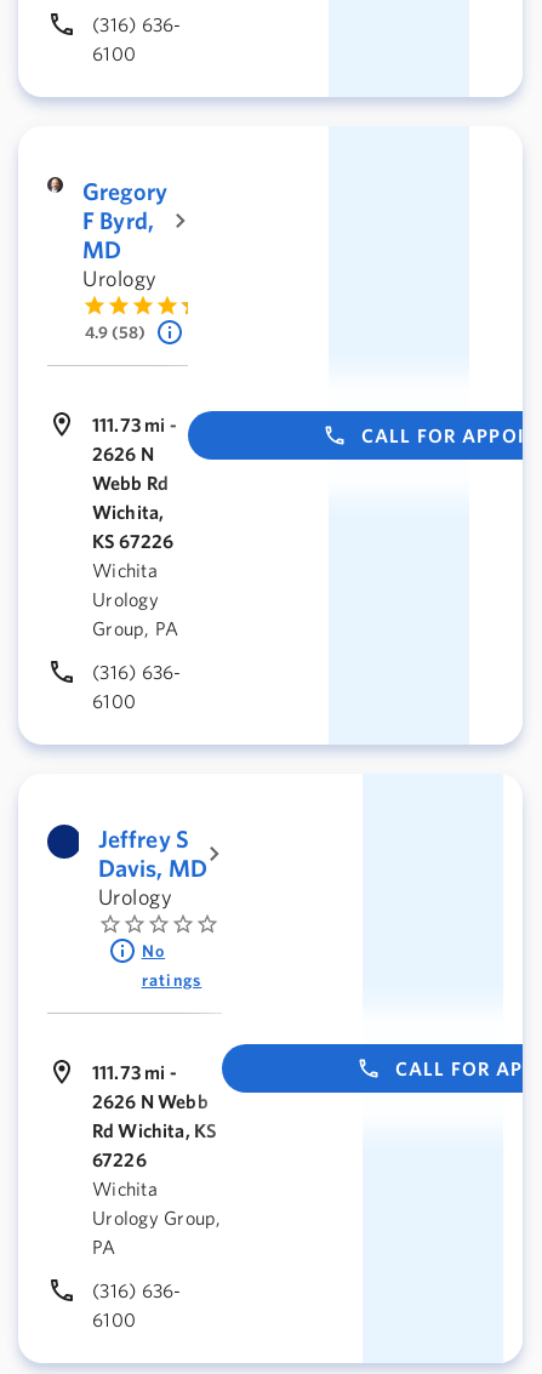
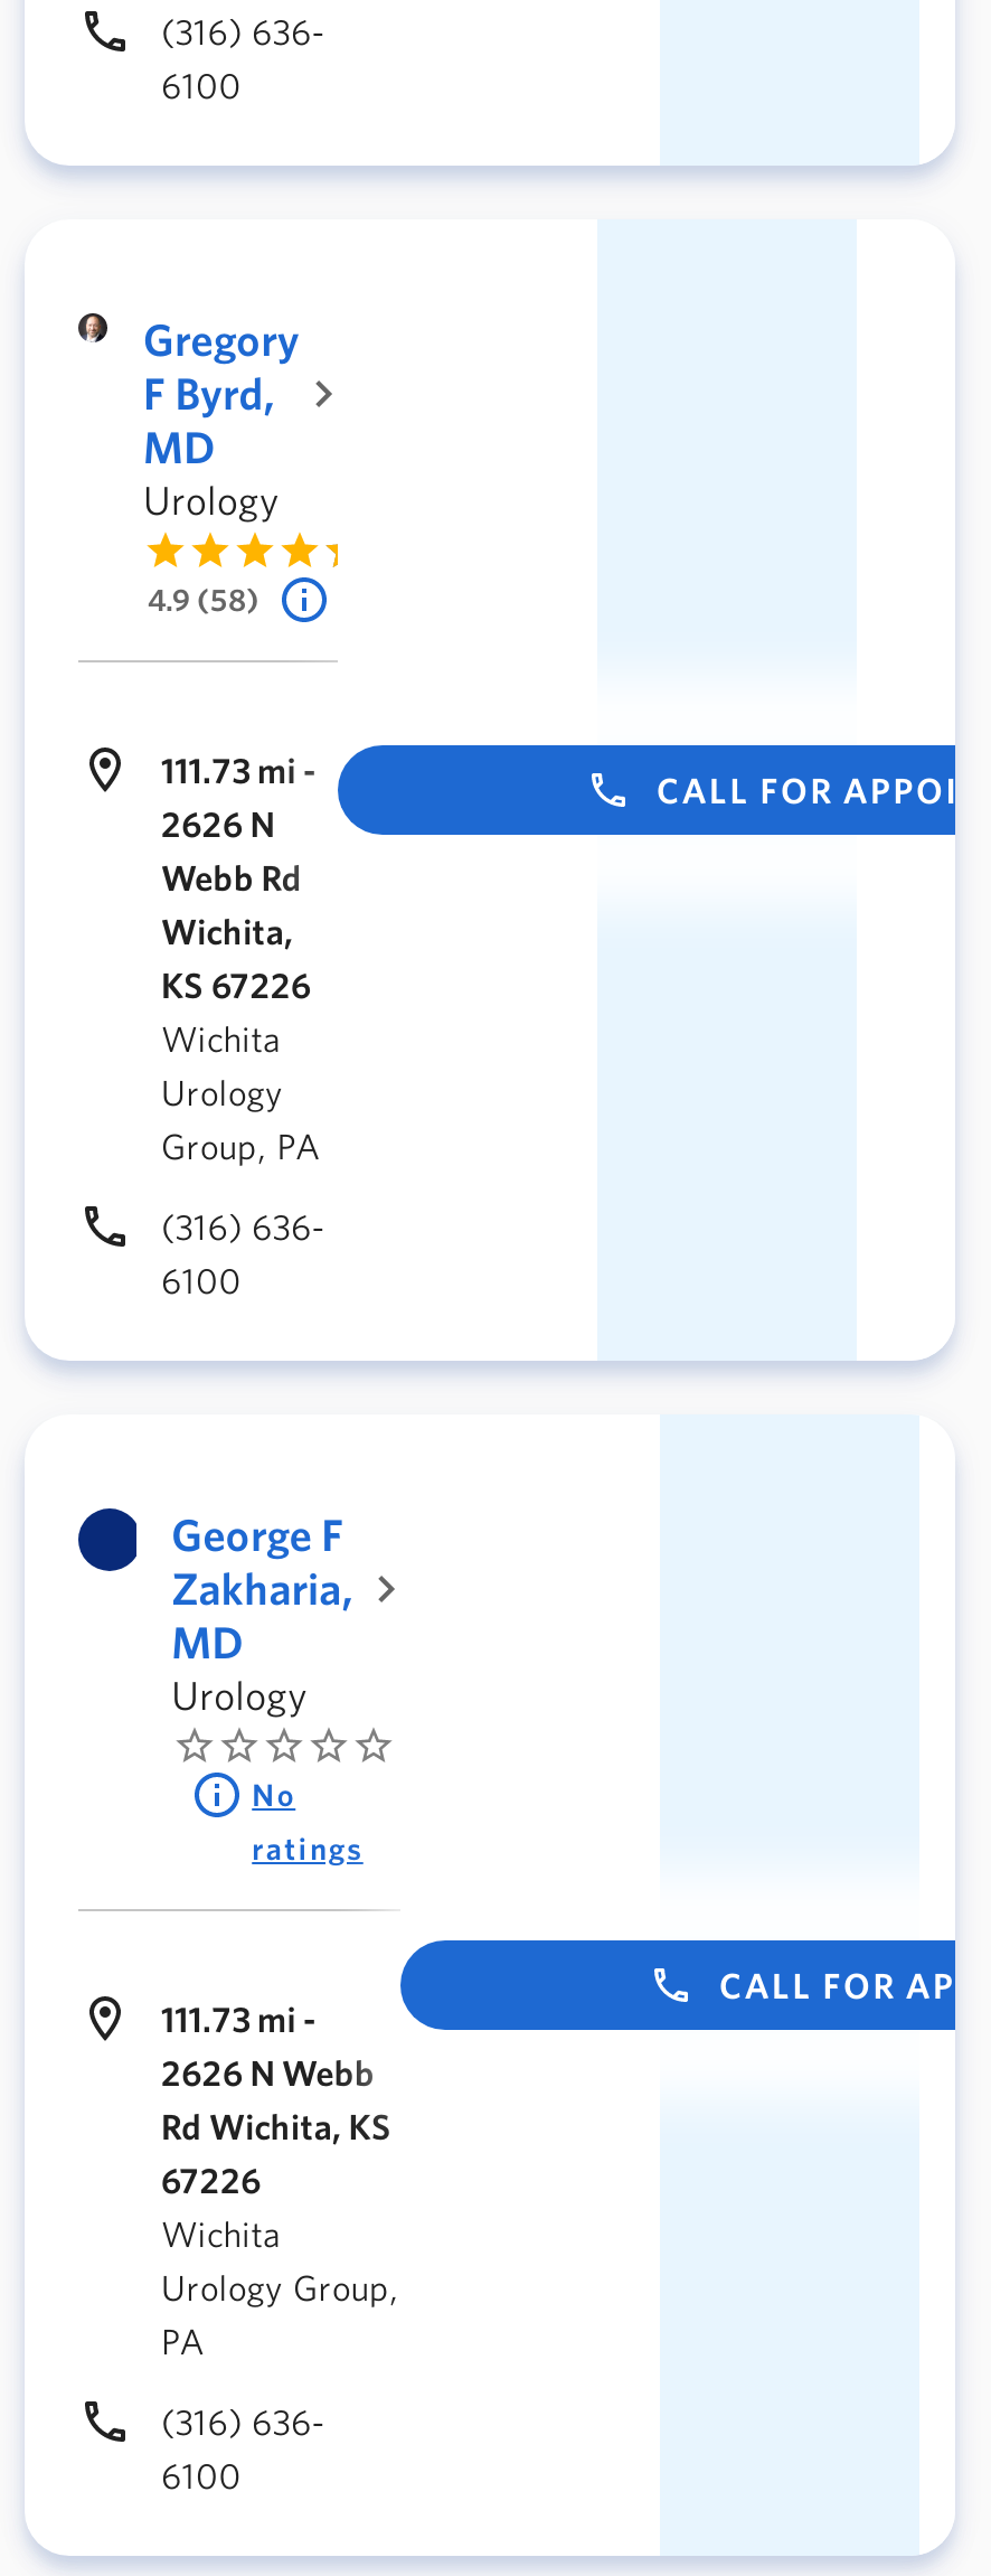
- Jeffrey S
- Davis, MD
+ George F
+ Zakharia,
+ MD
